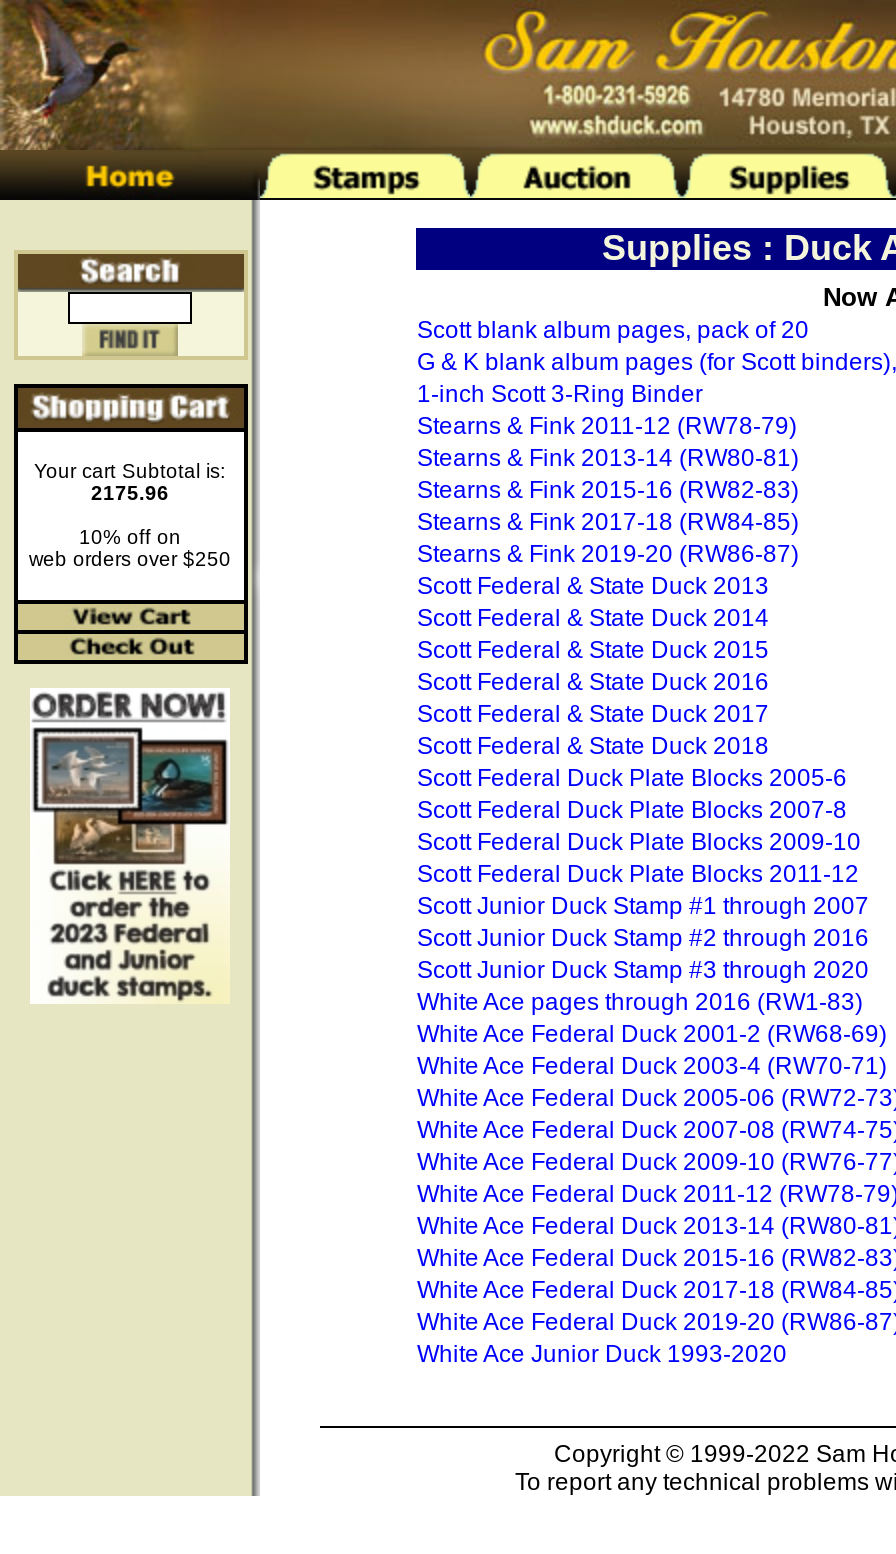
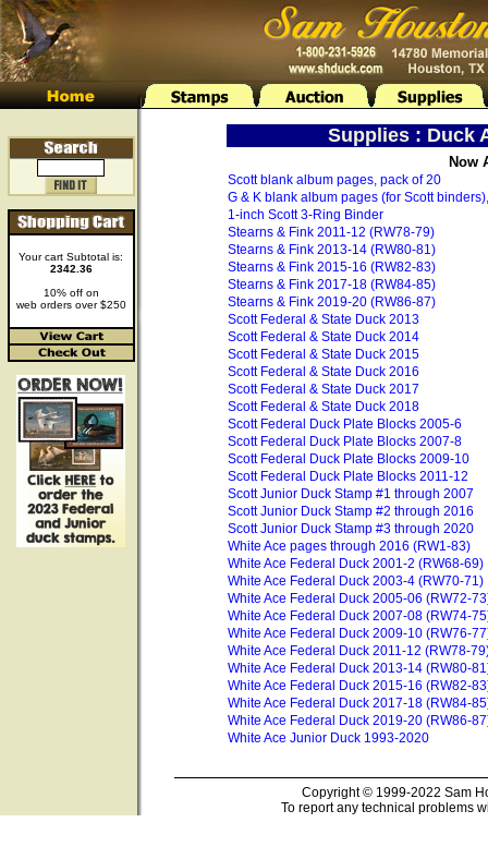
- 2175.96
+ 2342.36
